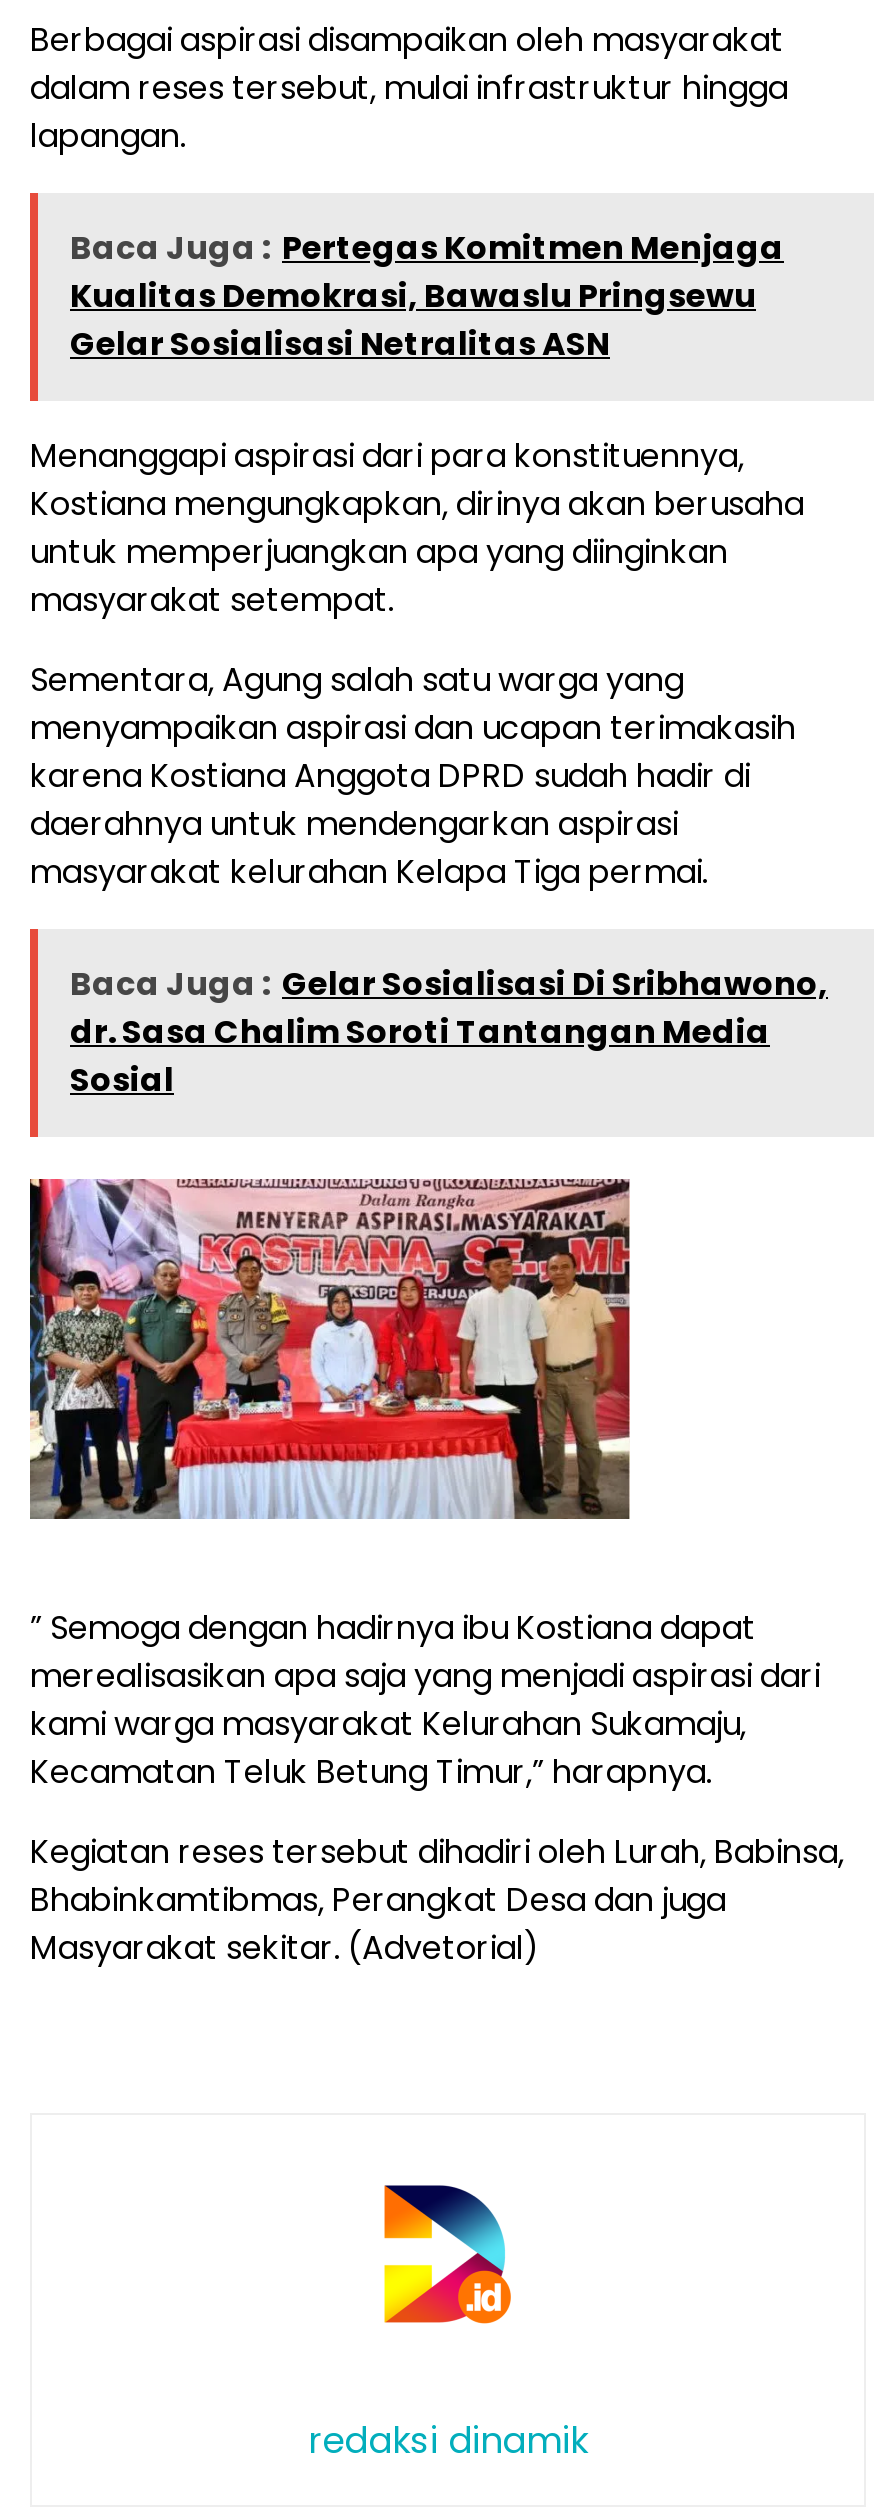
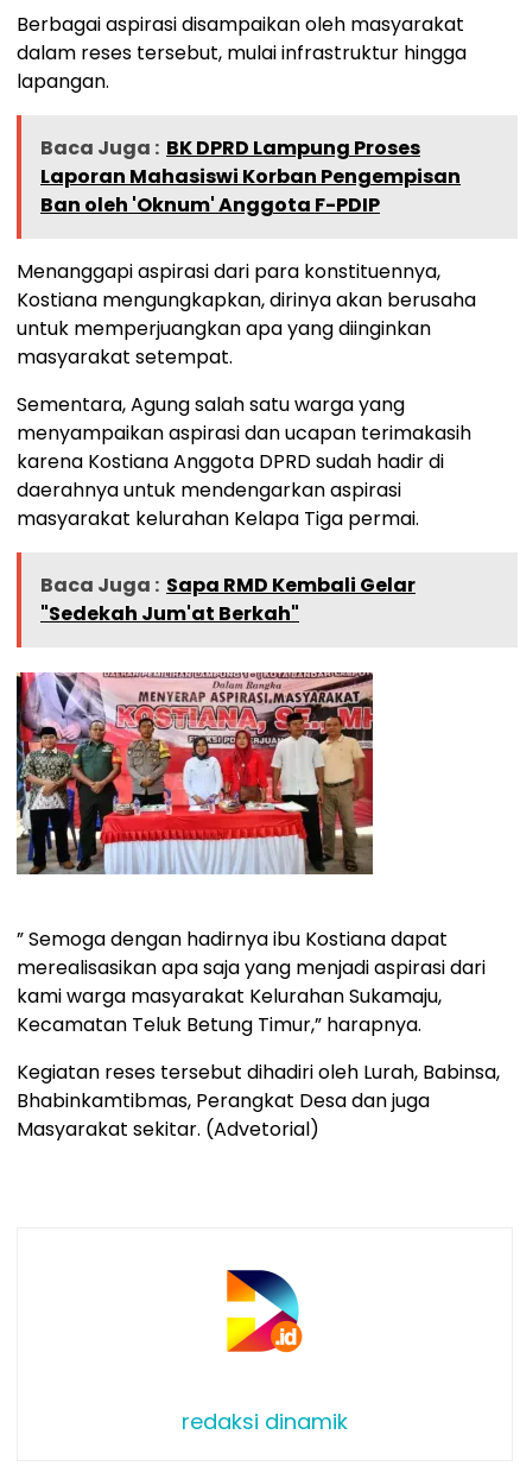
- Baca Juga : Pertegas Komitmen Menjaga
- Kualitas Demokrasi, Bawaslu Pringsewu
- Gelar Sosialisasi Netralitas ASN
+ Baca Juga : BK DPRD Lampung Proses
+ Laporan Mahasiswi Korban Pengempisan
+ Ban oleh 'Oknum' Anggota F-PDIP

- Baca Juga : Gelar Sosialisasi Di Sribhawono,
- dr. Sasa Chalim Soroti Tantangan Media
- Sosial
+ Baca Juga : Sapa RMD Kembali Gelar
+ "Sedekah Jum'at Berkah"
